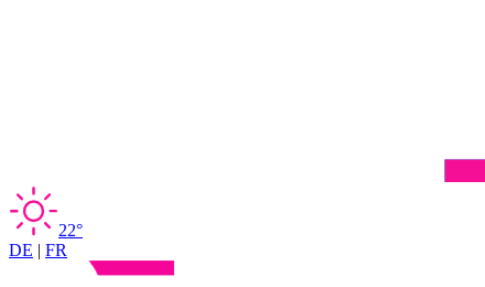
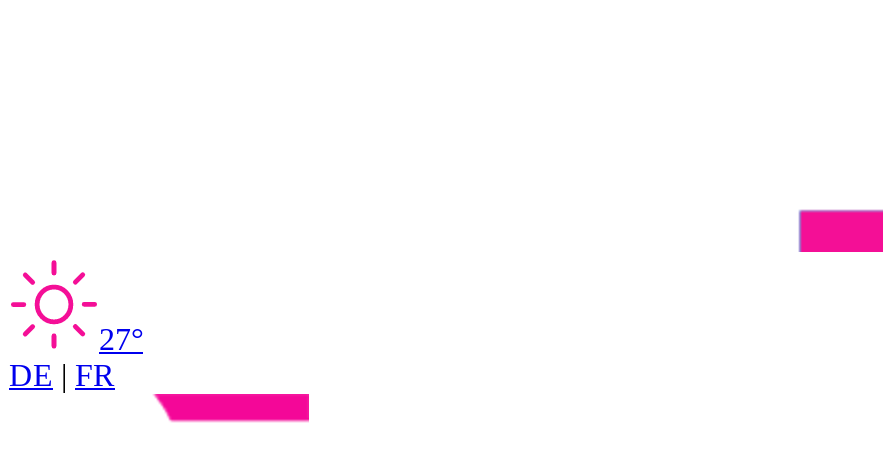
- 22°
+ 27°
